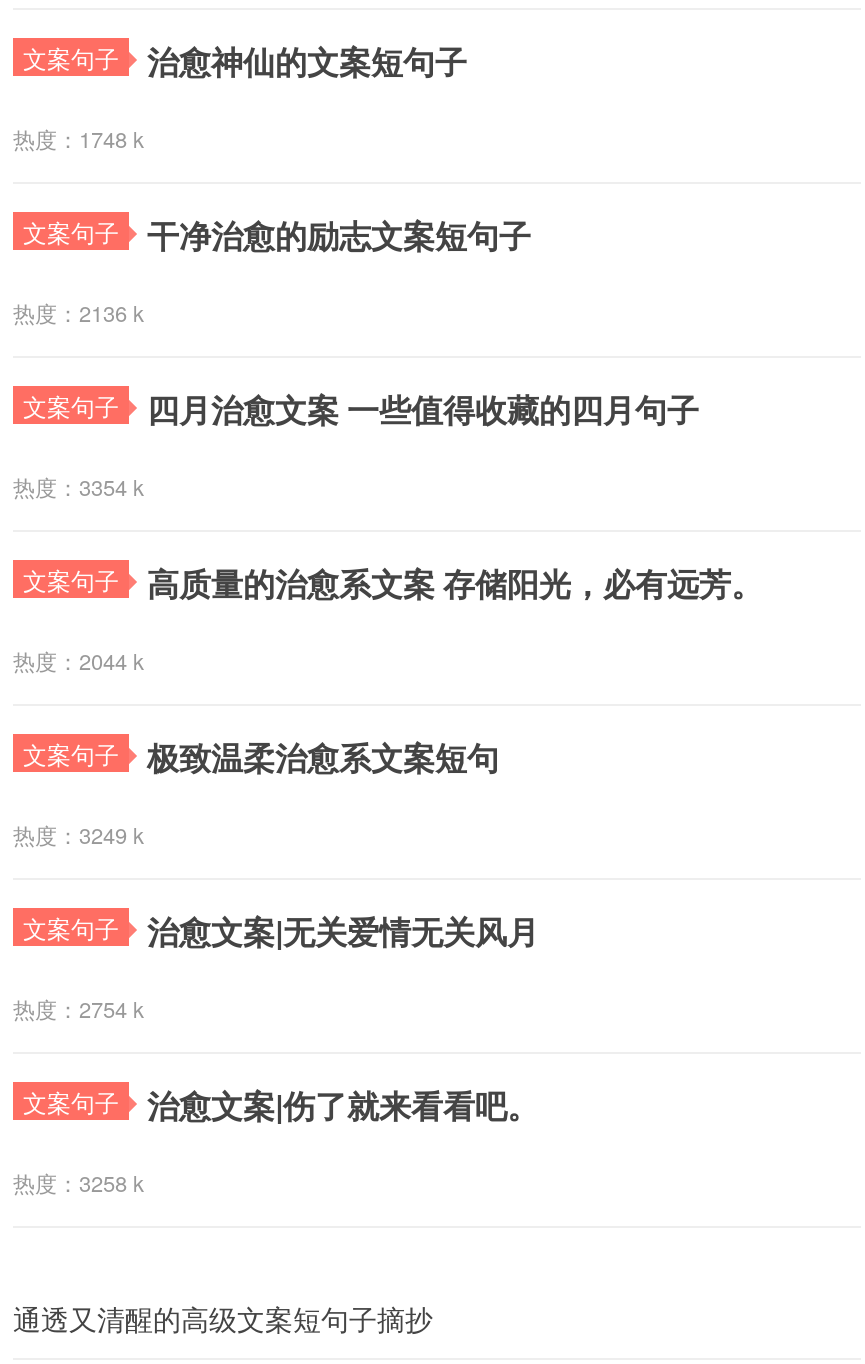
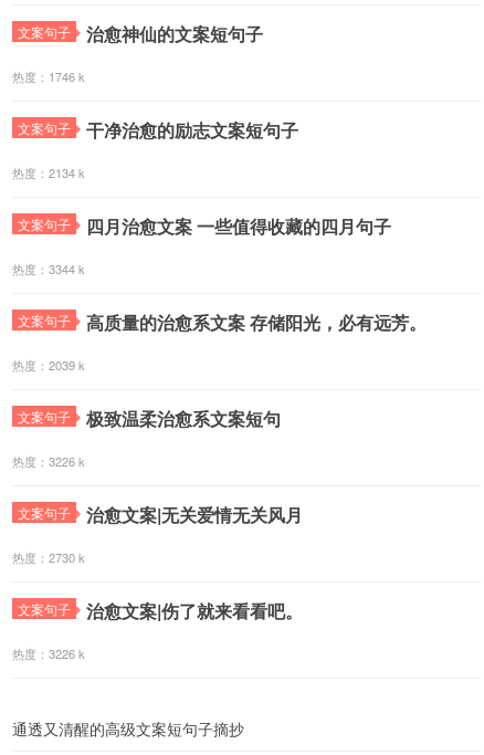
- 热度：1748 k
+ 热度：1746 k

- 热度：2136 k
+ 热度：2134 k

- 热度：3354 k
+ 热度：3344 k

- 热度：2044 k
+ 热度：2039 k

- 热度：3249 k
+ 热度：3226 k

- 热度：2754 k
+ 热度：2730 k

- 热度：3258 k
+ 热度：3226 k
